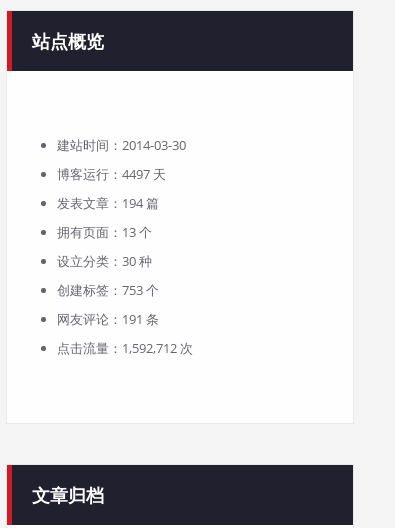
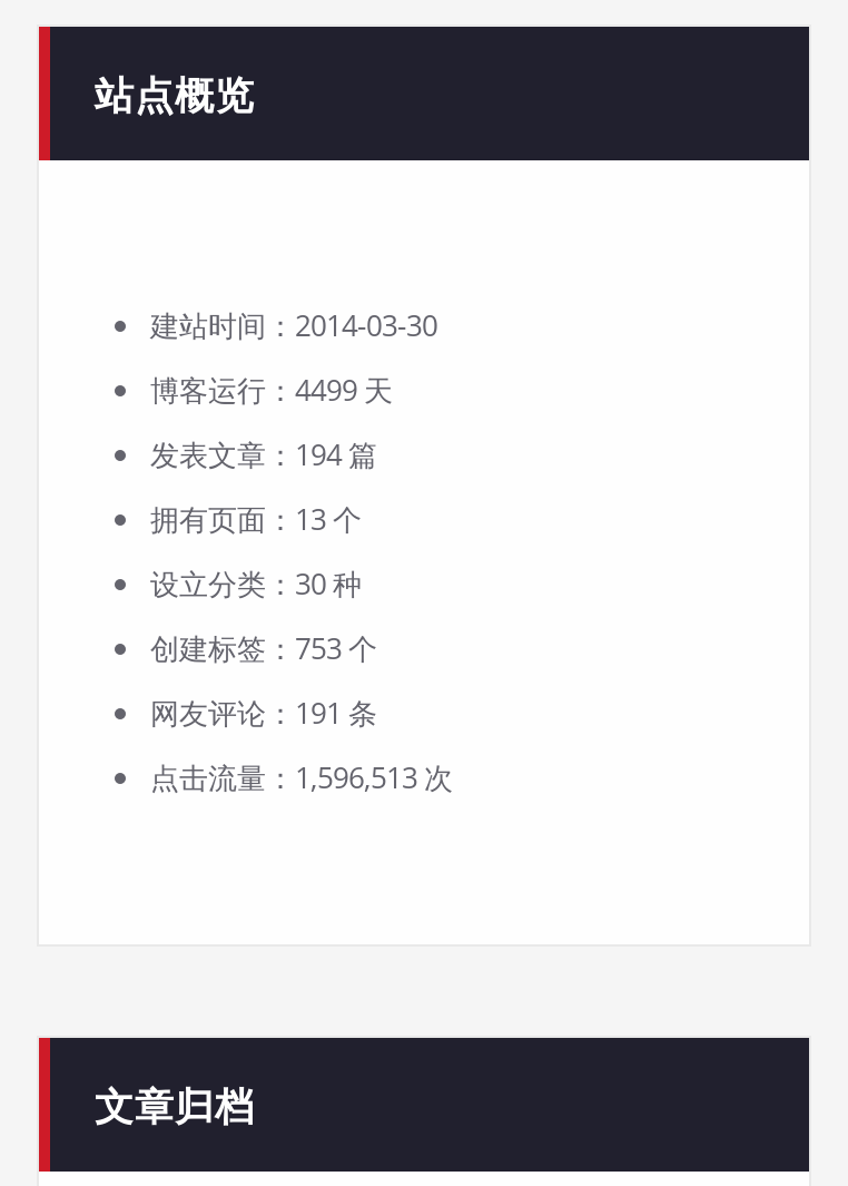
- 博客运行：4497 天
+ 博客运行：4499 天

- 点击流量：1,592,712 次
+ 点击流量：1,596,513 次
